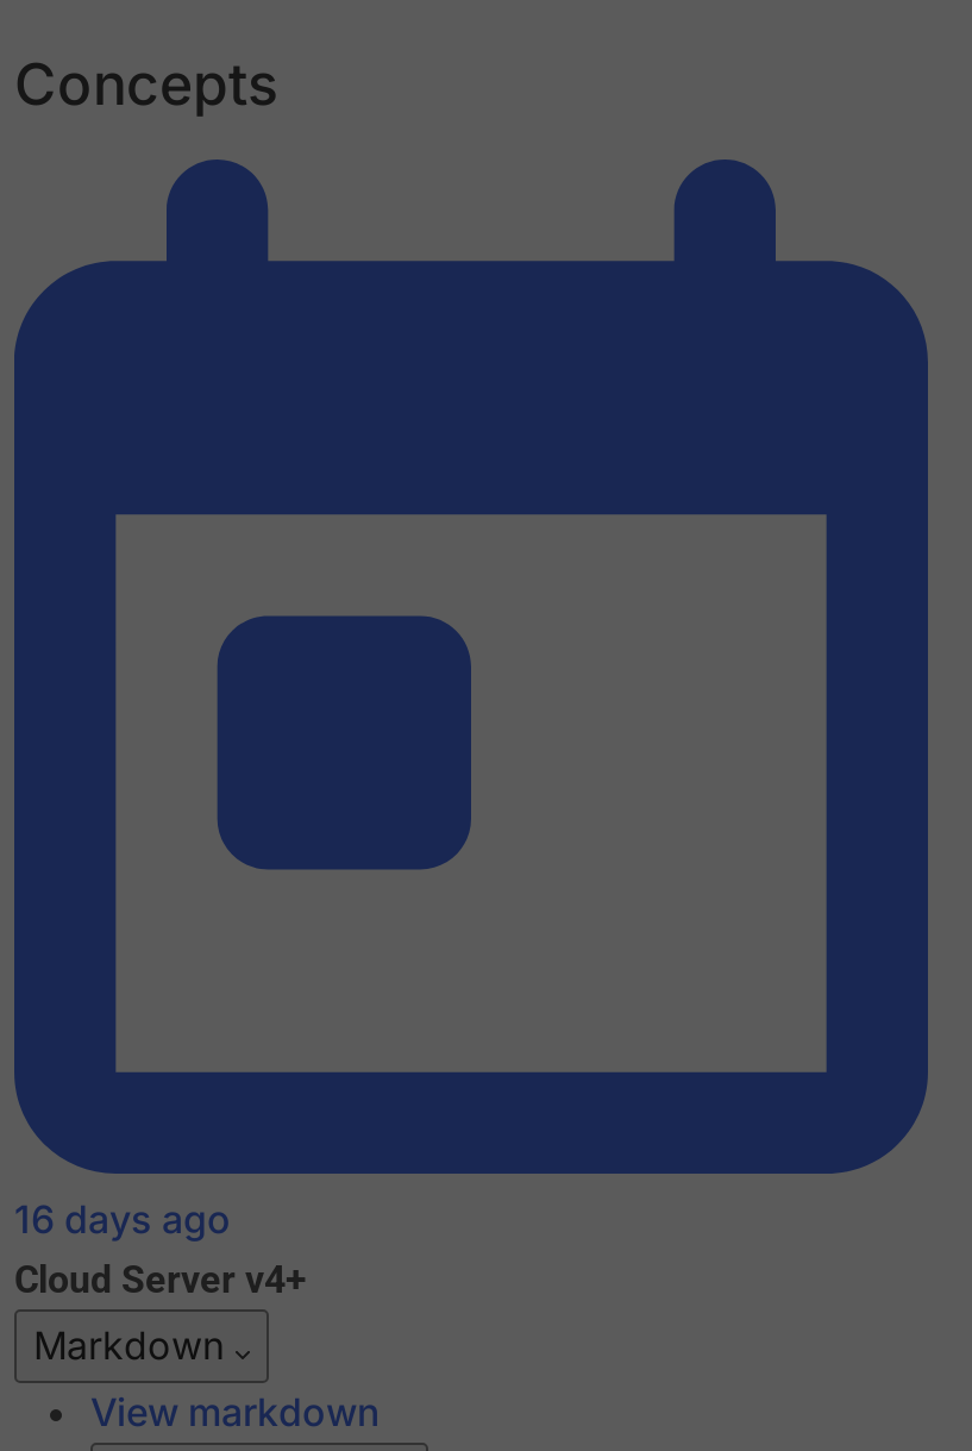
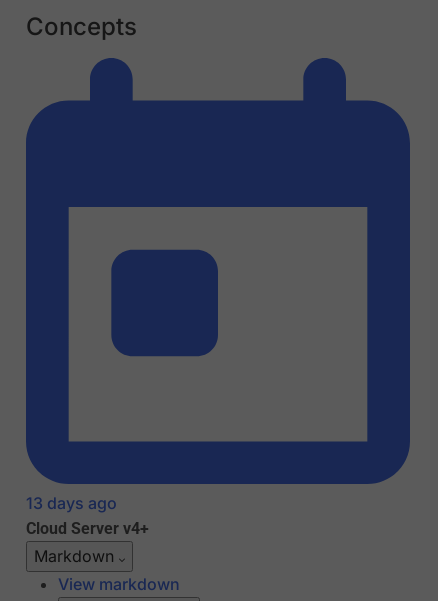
- 16 days ago
+ 13 days ago
